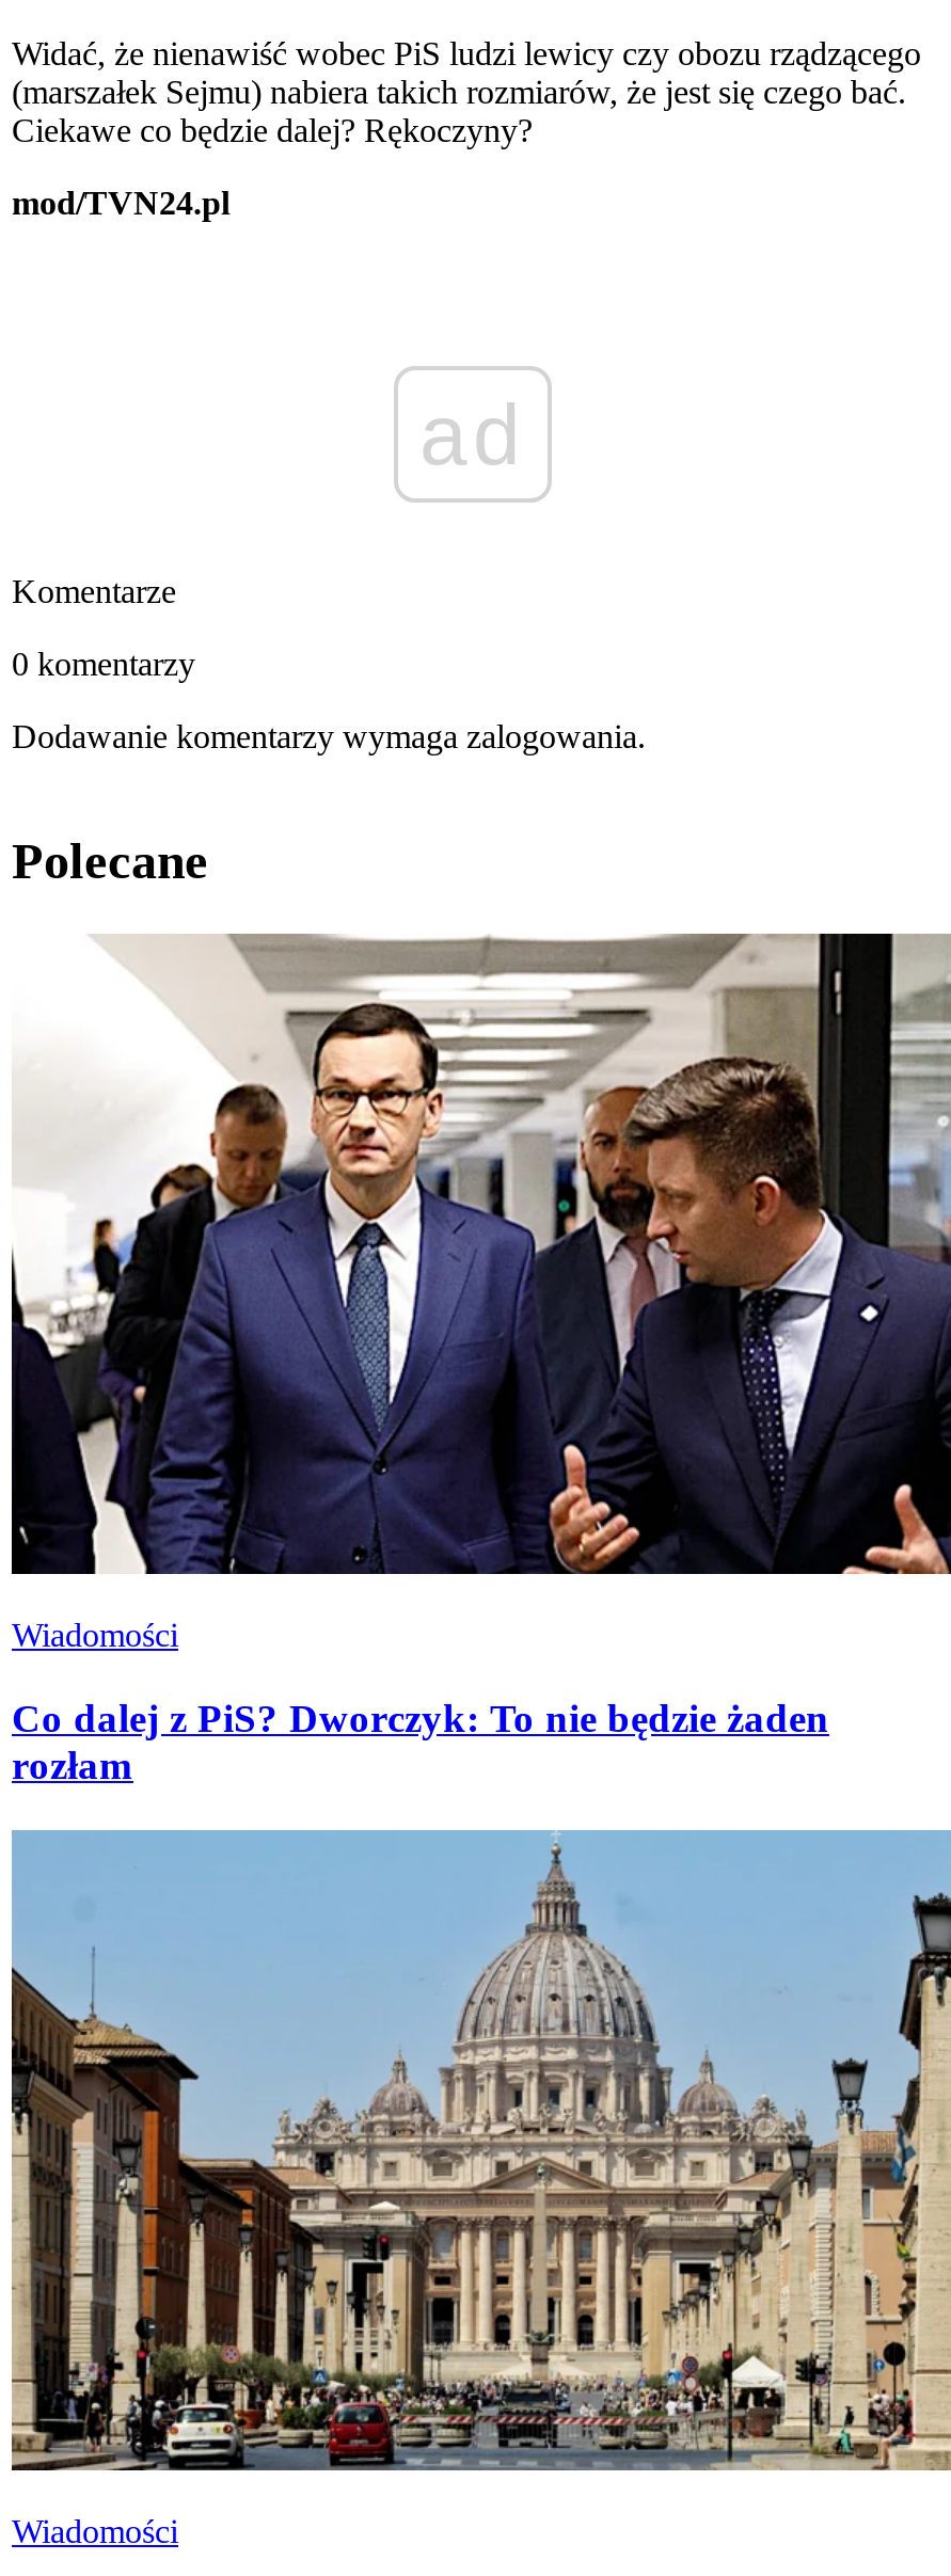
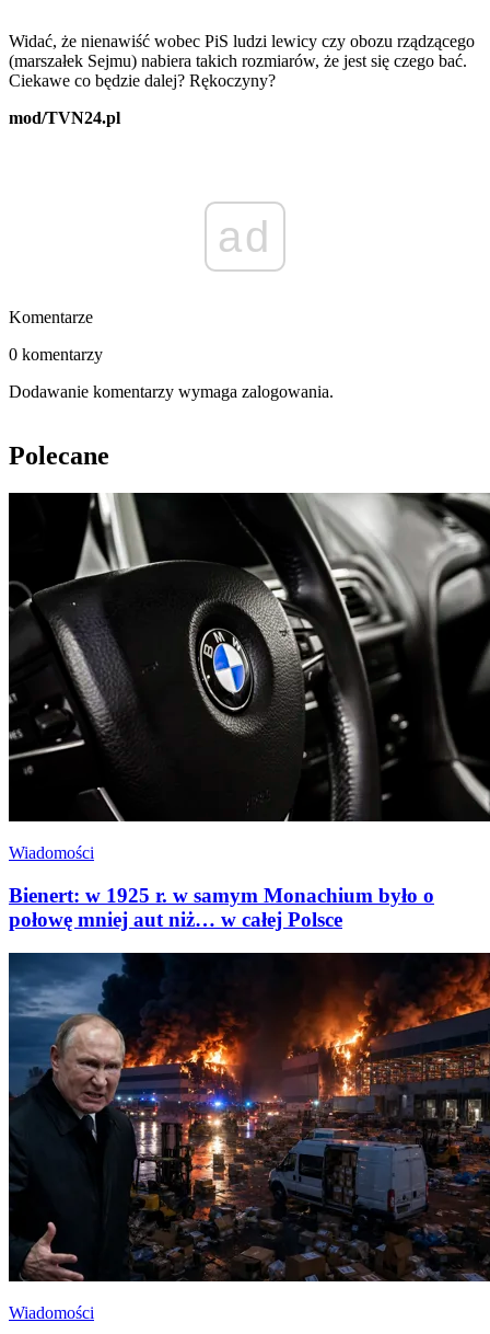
- [image]
+ [image]

- Co dalej z PiS? Dworczyk: To nie będzie żaden
- rozłam
+ Bienert: w 1925 r. w samym Monachium było o
+ połowę mniej aut niż… w całej Polsce

- [image]
+ [image]
